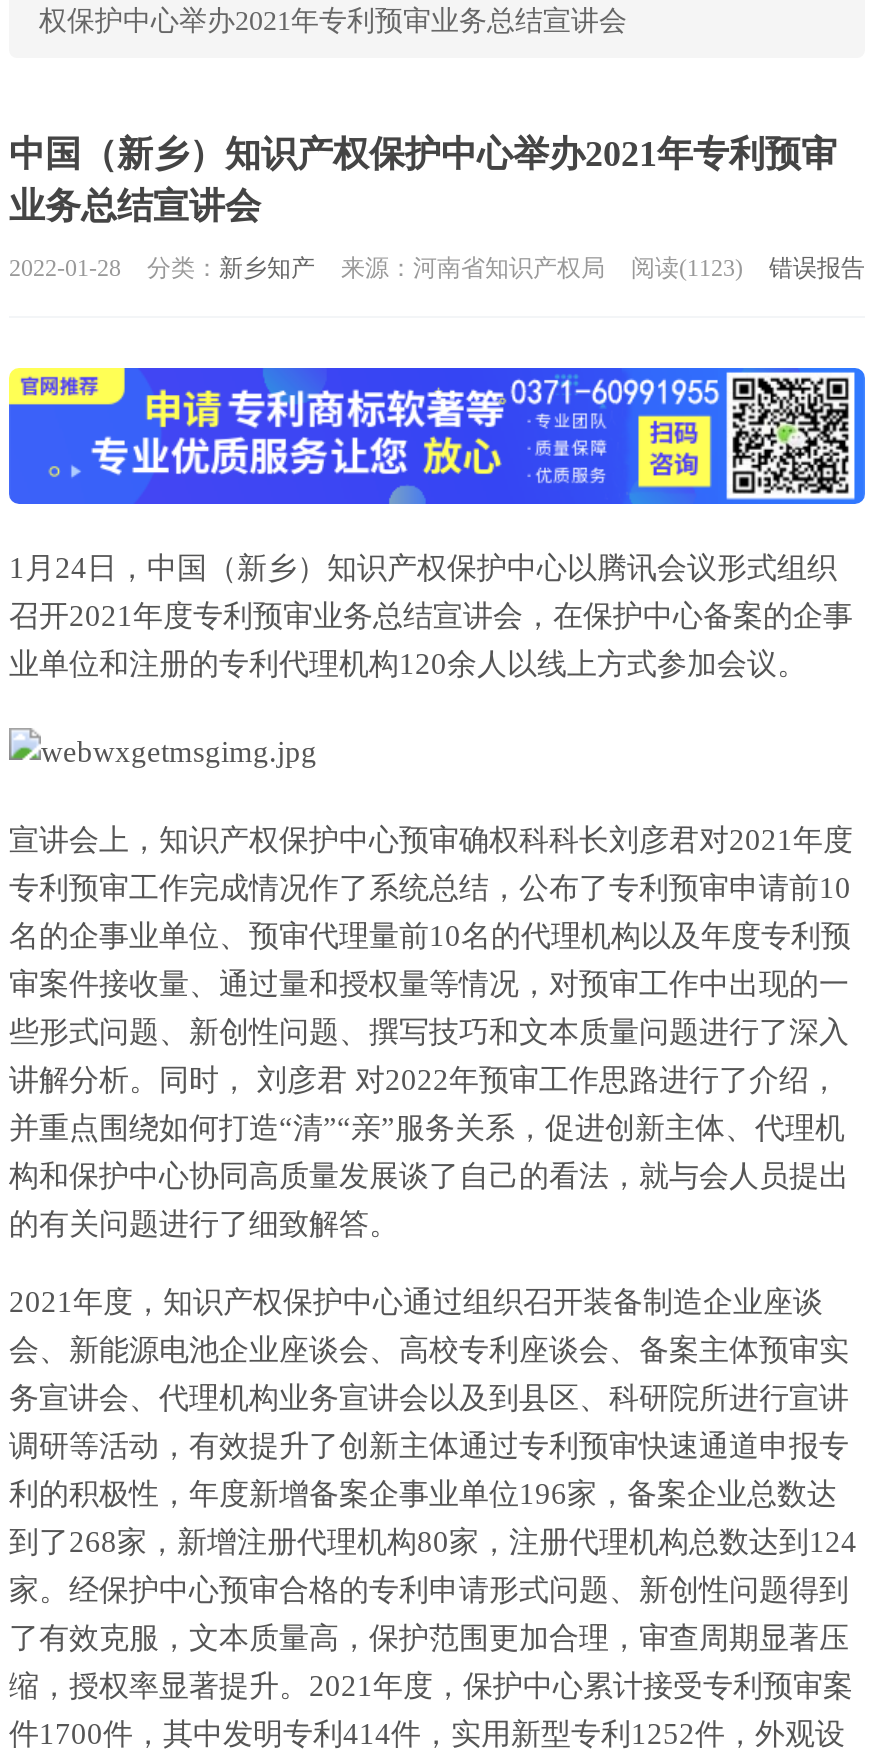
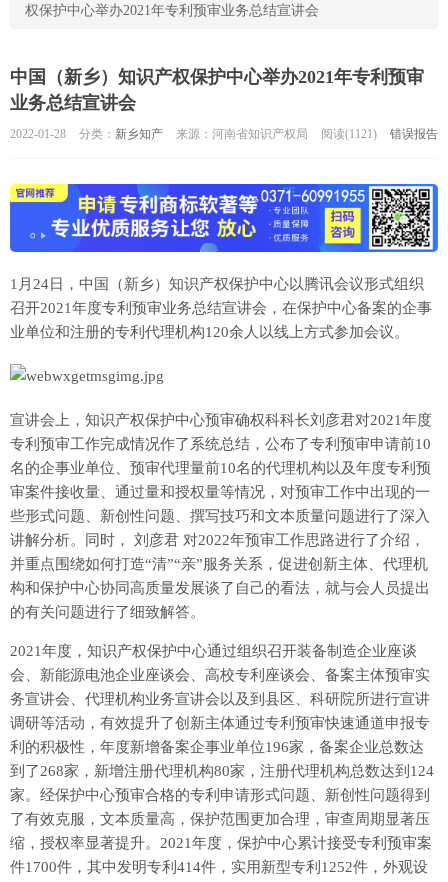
- 2022-01-28 分类：新乡知产 来源：河南省知识产权局 阅读(1123) 错误报告
+ 2022-01-28 分类：新乡知产 来源：河南省知识产权局 阅读(1121) 错误报告
